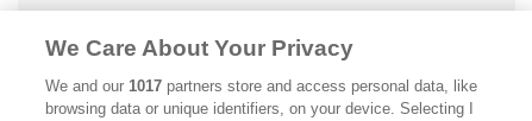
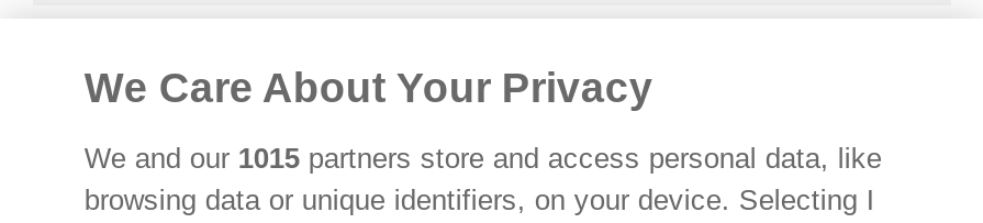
- We and our 1017 partners store and access personal data, like
+ We and our 1015 partners store and access personal data, like
